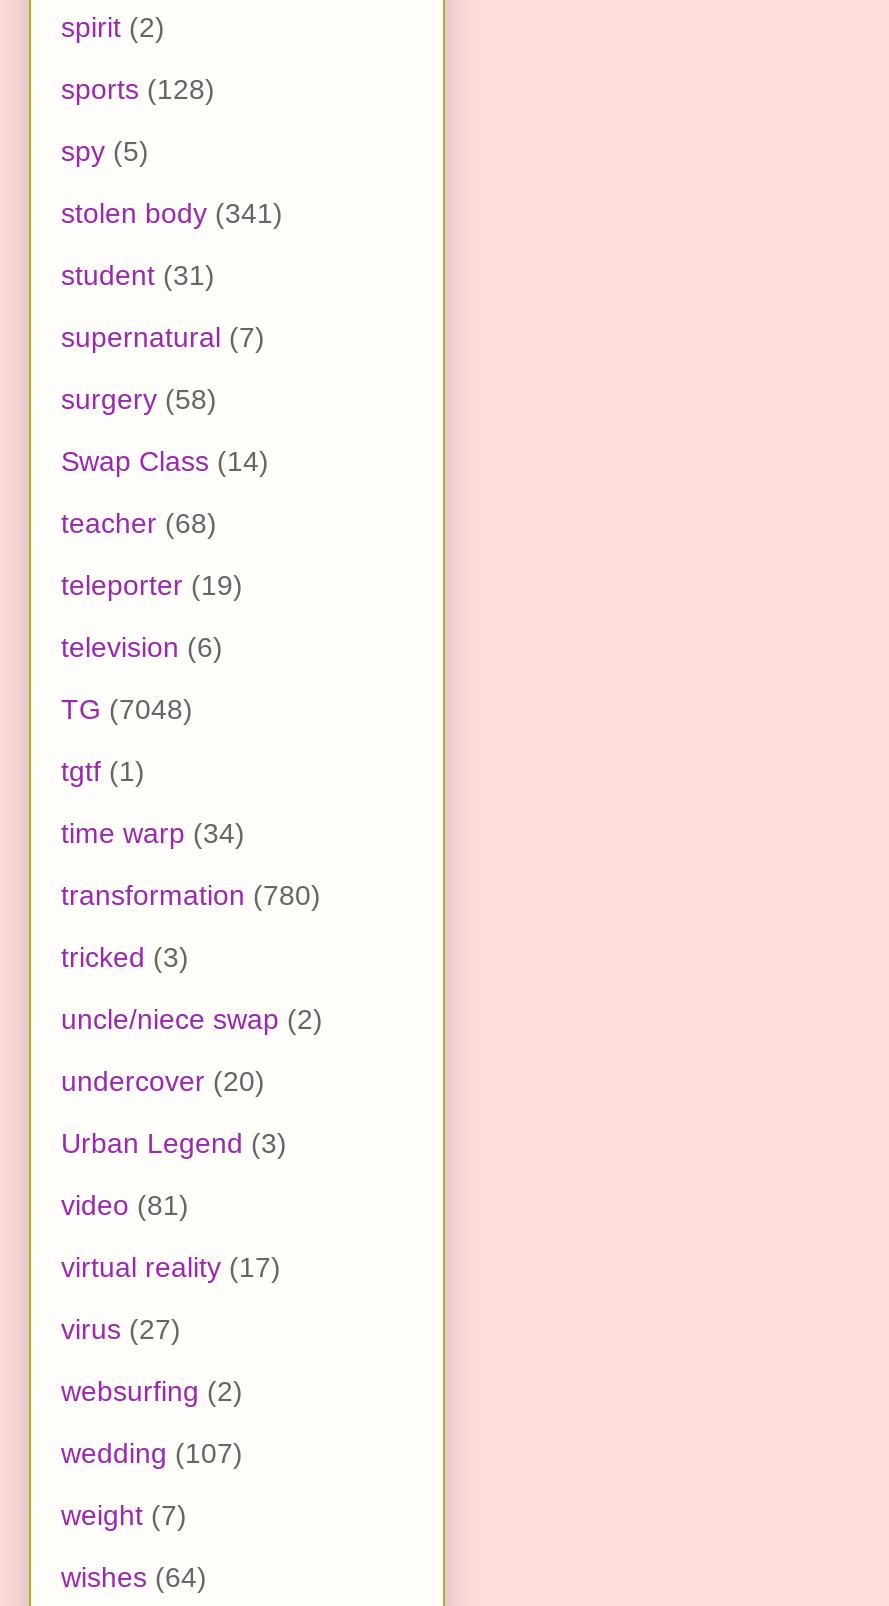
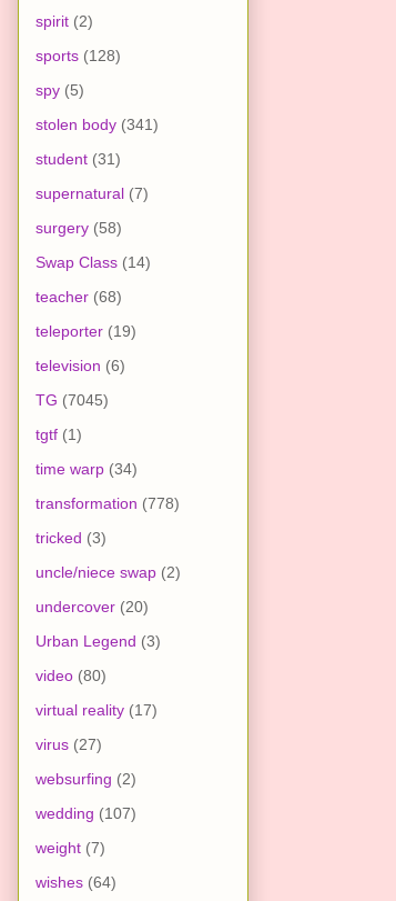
- TG (7048)
+ TG (7045)

- transformation (780)
+ transformation (778)

- video (81)
+ video (80)
